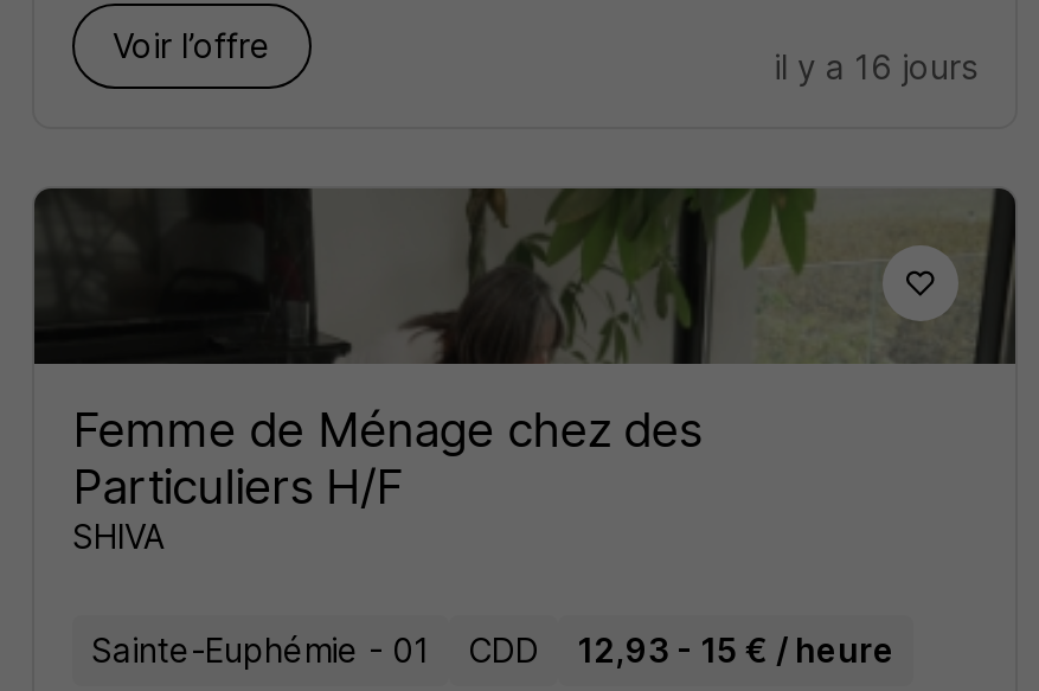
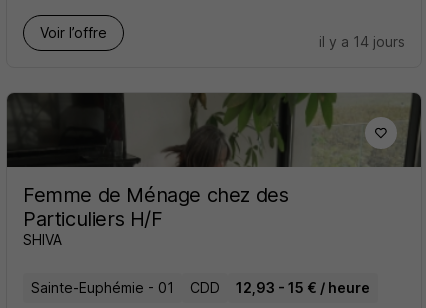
- il y a 16 jours
+ il y a 14 jours
